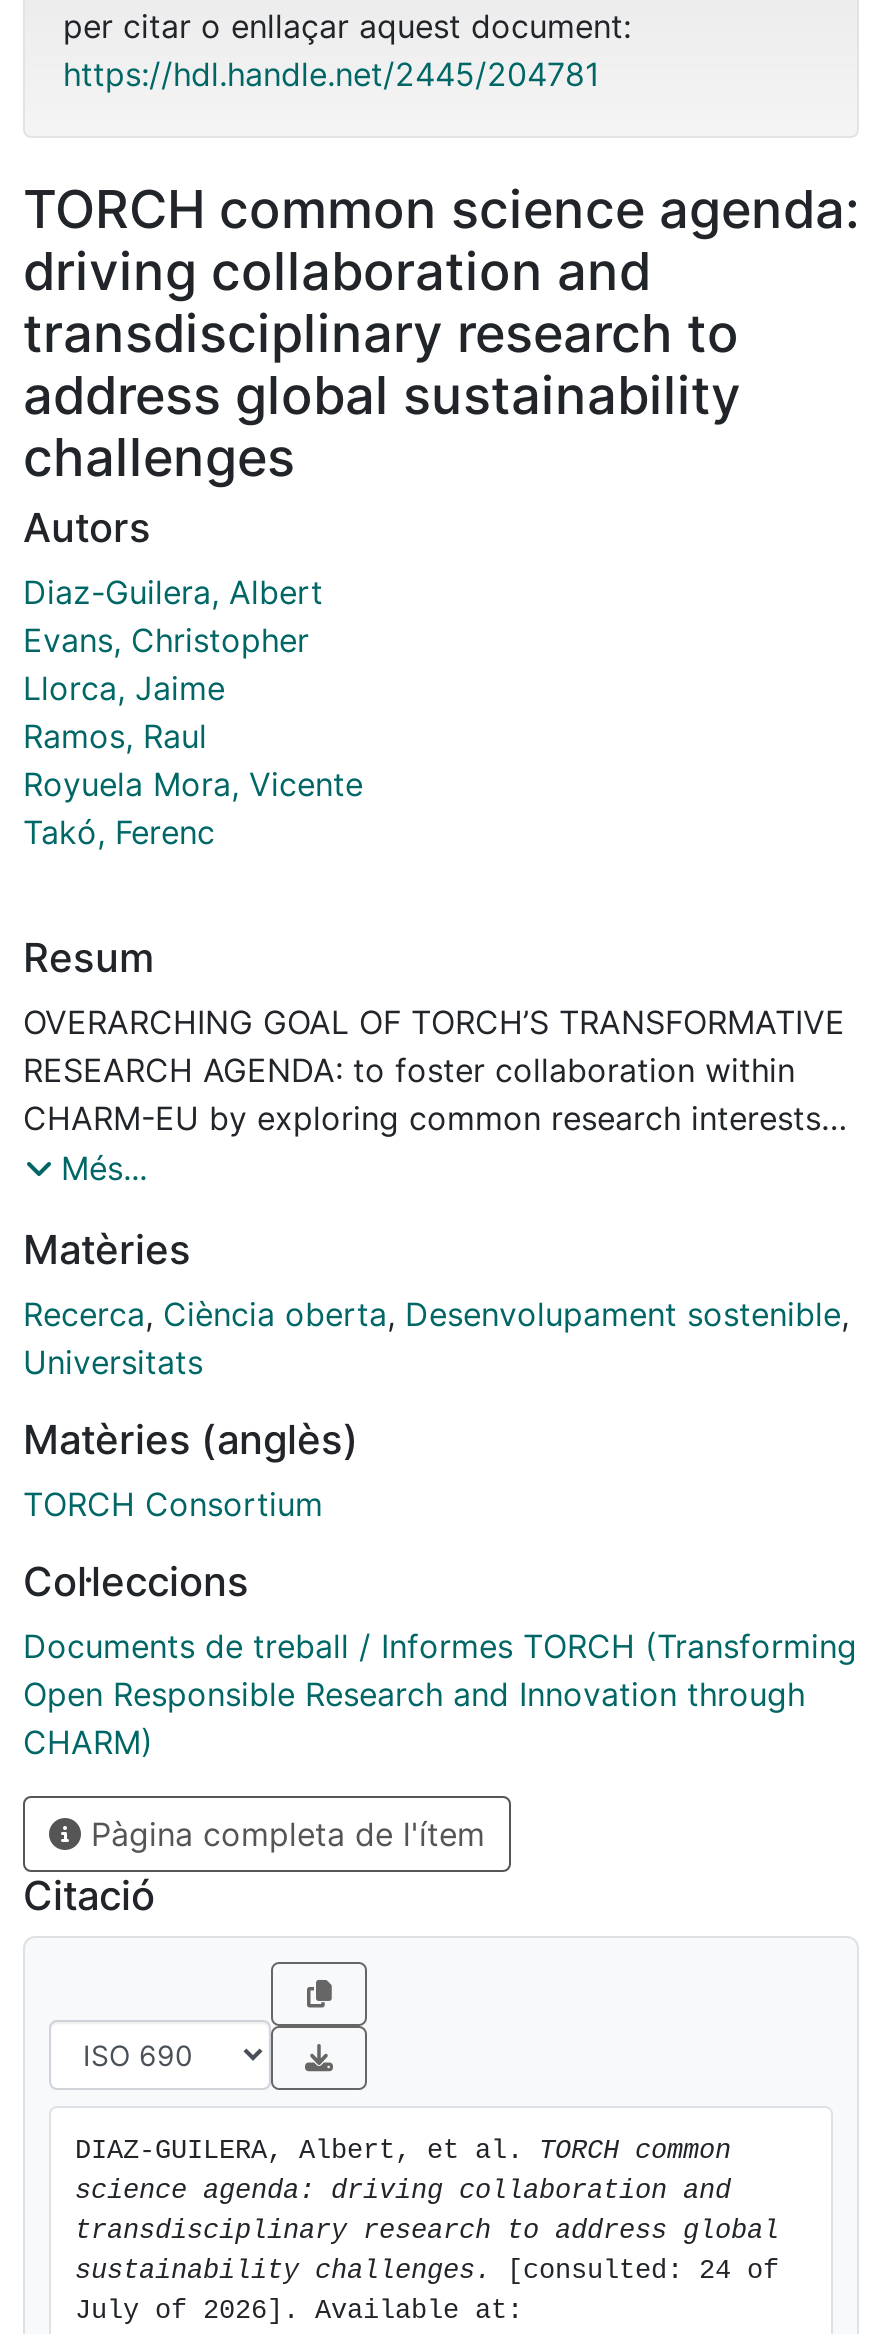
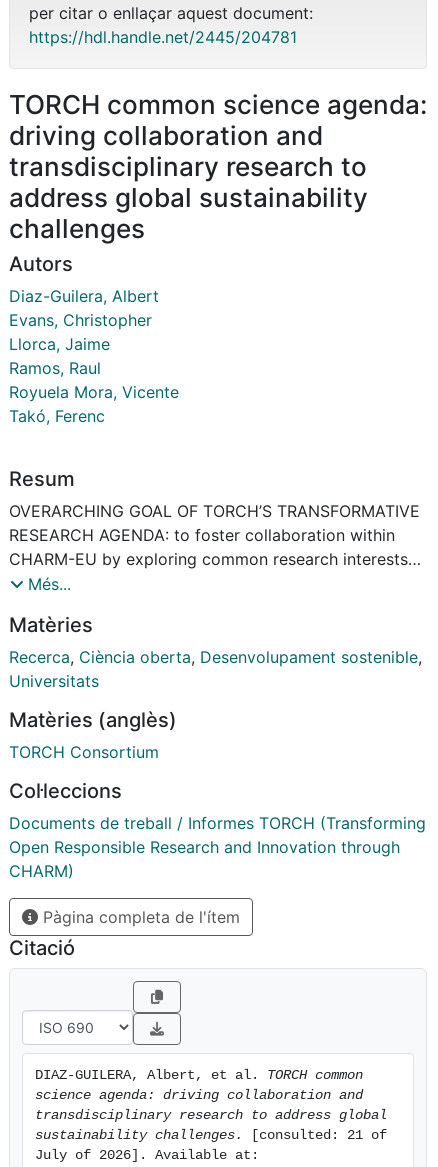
- sustainability challenges. [consulted: 24 of
+ sustainability challenges. [consulted: 21 of
